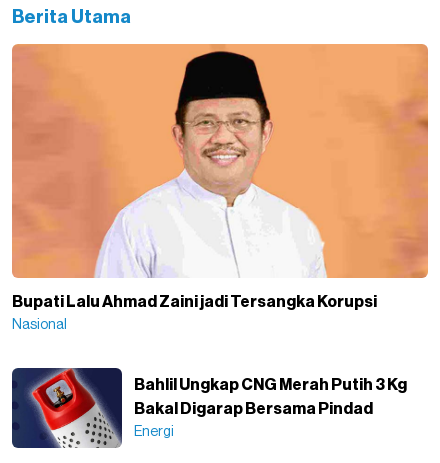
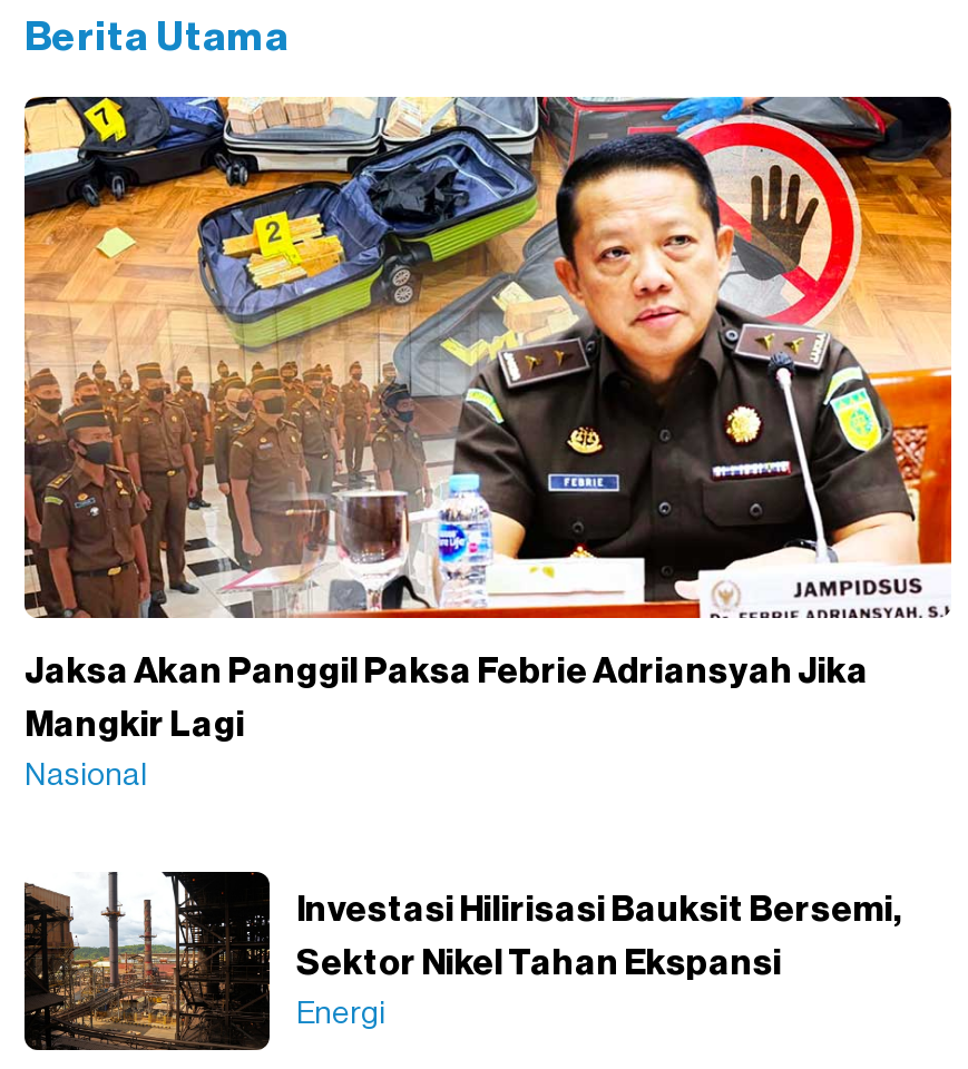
- [image]
- Bupati Lalu Ahmad Zaini jadi Tersangka Korupsi
+ [image]
+ Jaksa Akan Panggil Paksa Febrie Adriansyah Jika
+ Mangkir Lagi

- [image]
- Bahlil Ungkap CNG Merah Putih 3 Kg
+ [image]
+ Investasi Hilirisasi Bauksit Bersemi,

- Bakal Digarap Bersama Pindad
+ Sektor Nikel Tahan Ekspansi
